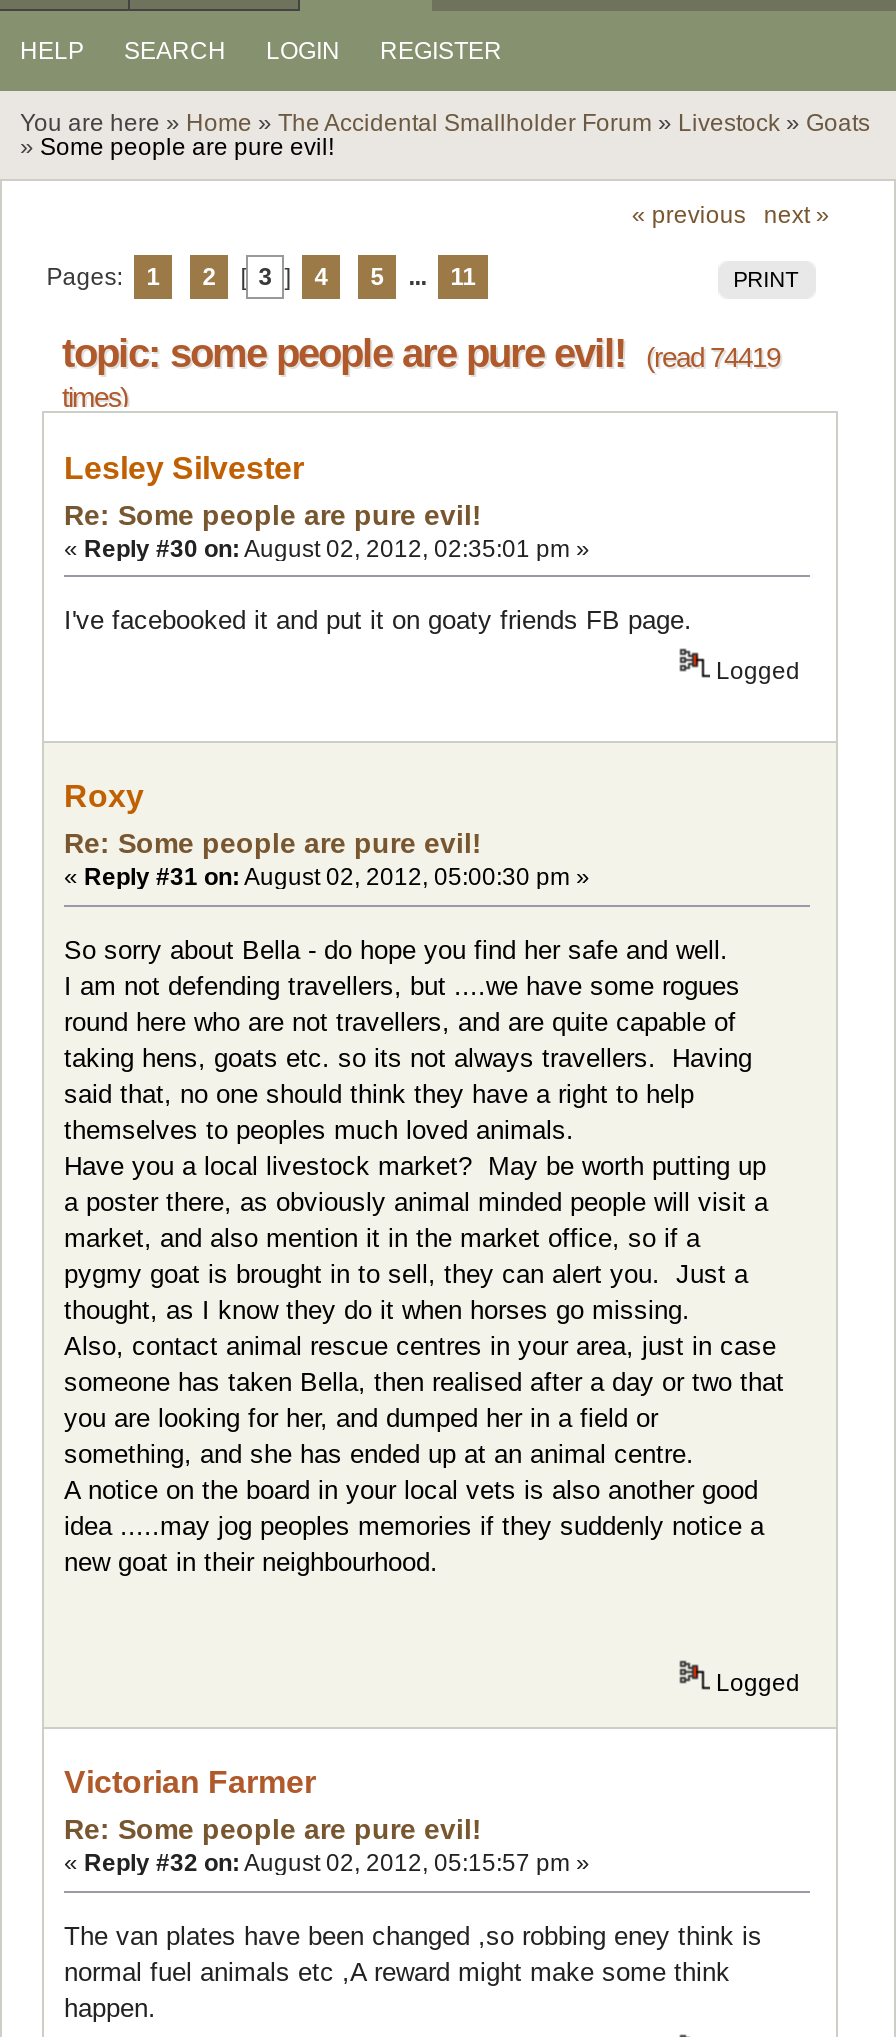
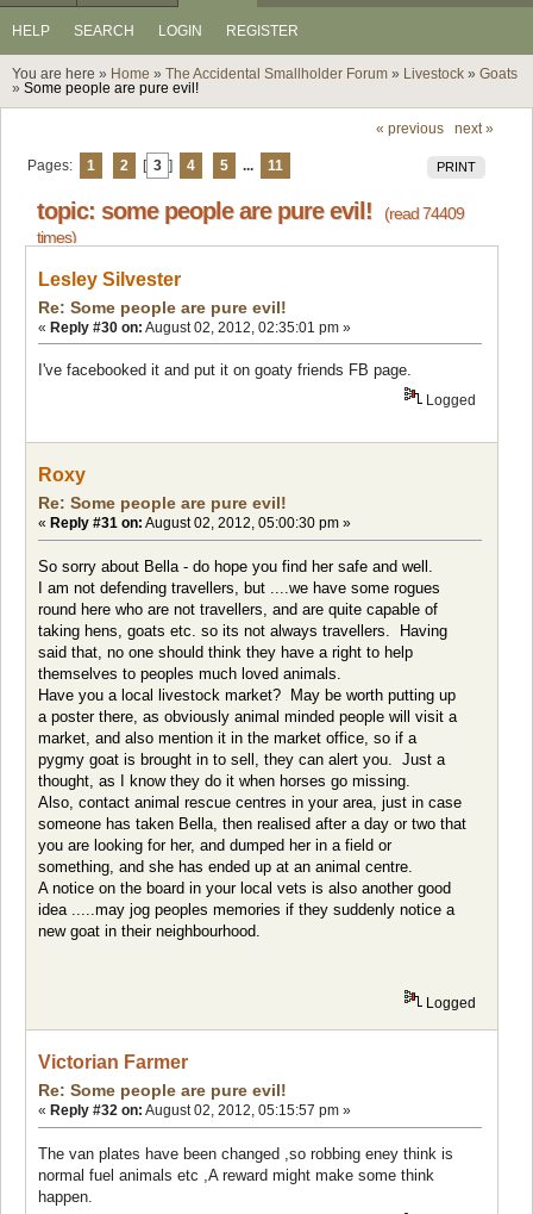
- topic: some people are pure evil! (read 74419
+ topic: some people are pure evil! (read 74409
